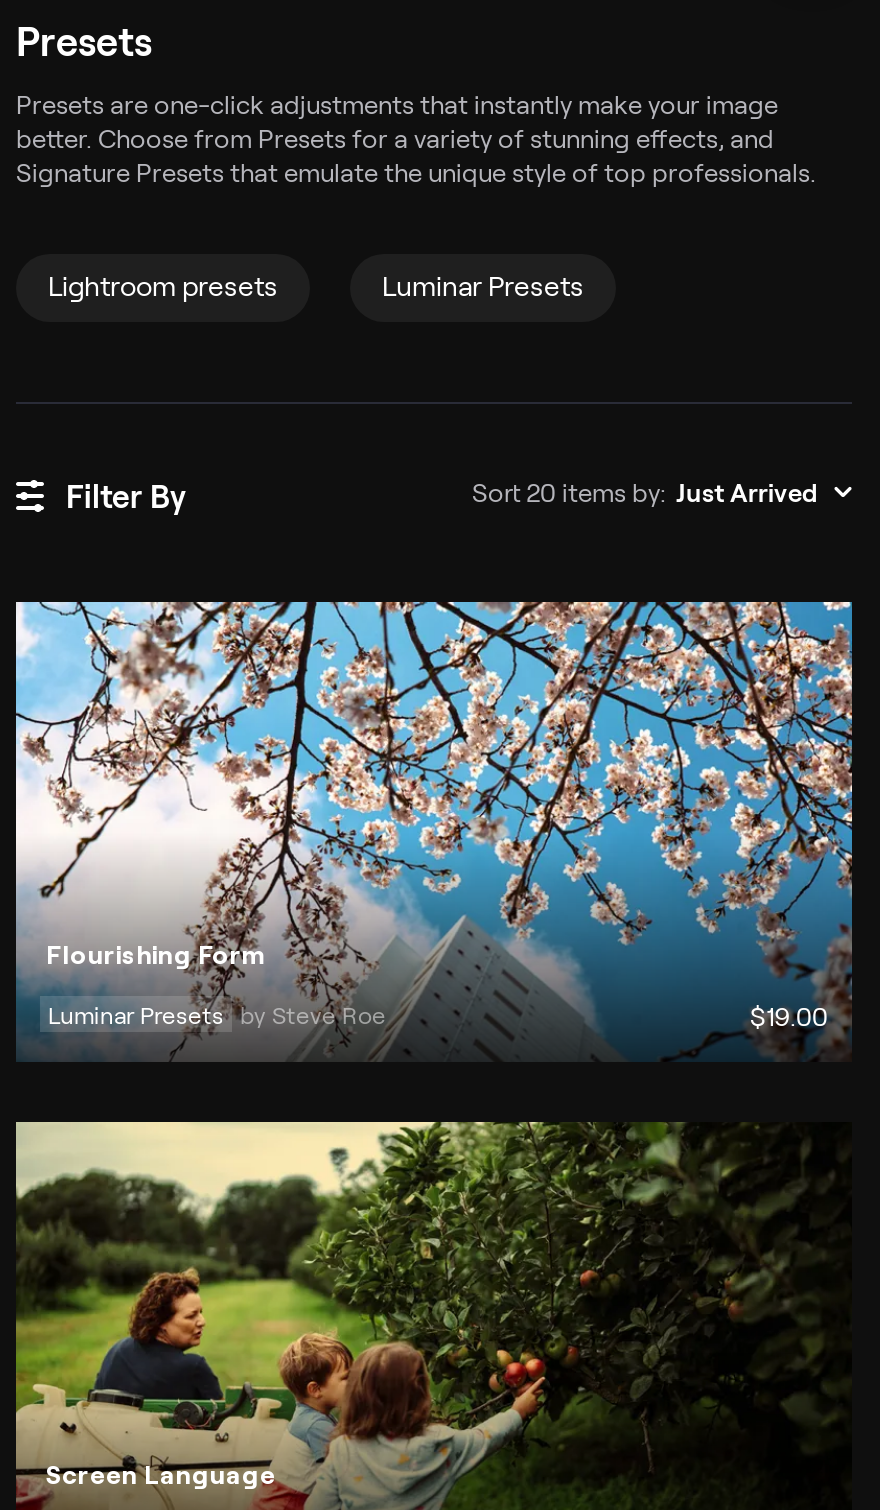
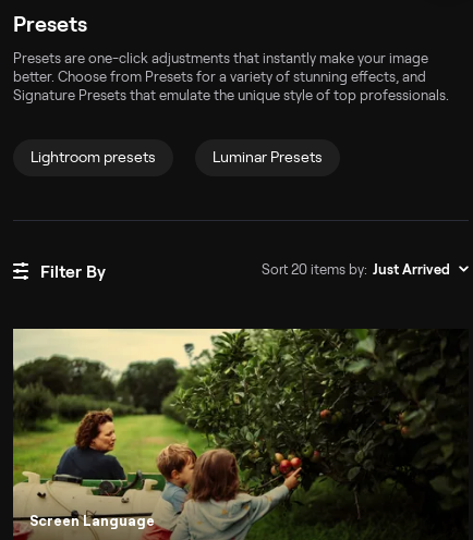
- [image]
- Flourishing Form
- Luminar Presets by Steve Roe
- $19.00
